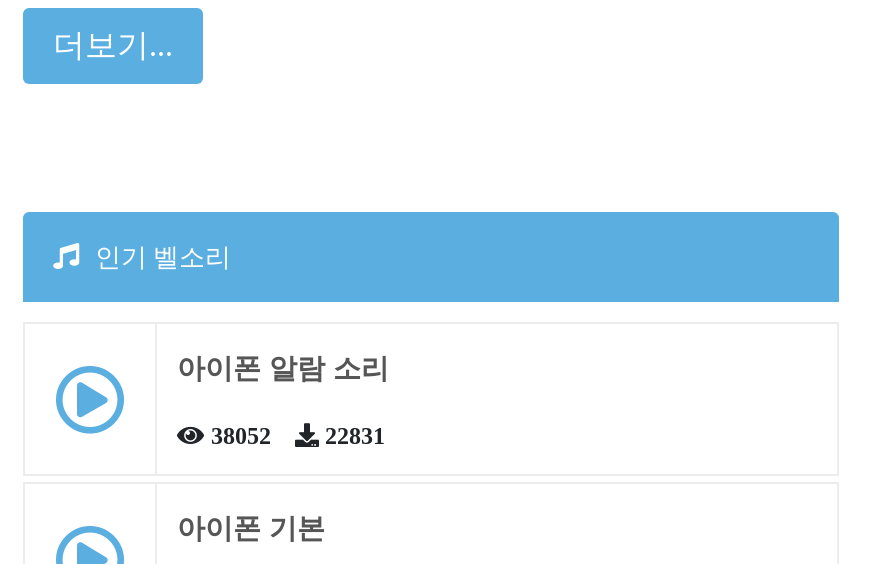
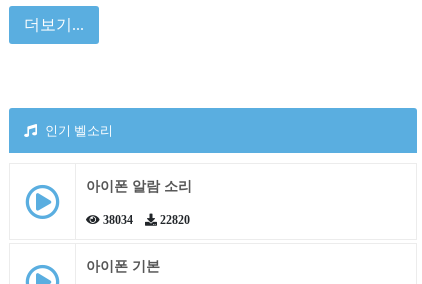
- 38052
+ 38034

- 22831
+ 22820
